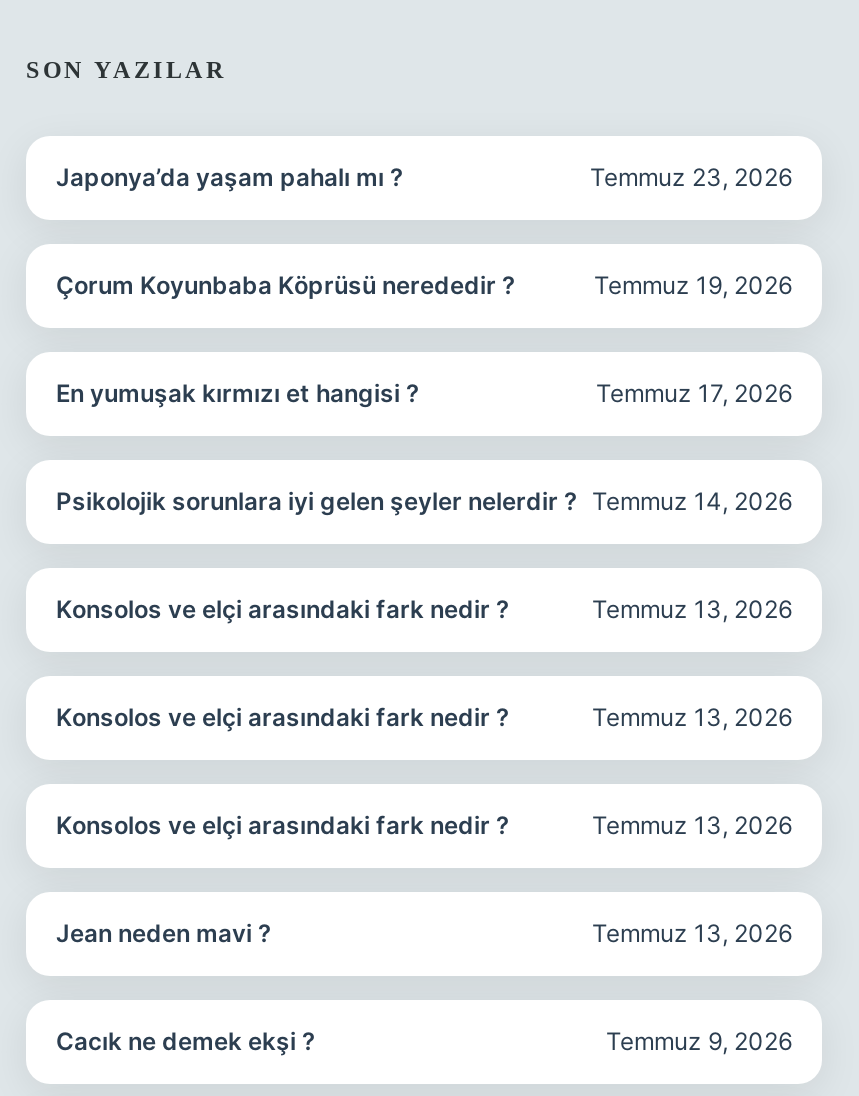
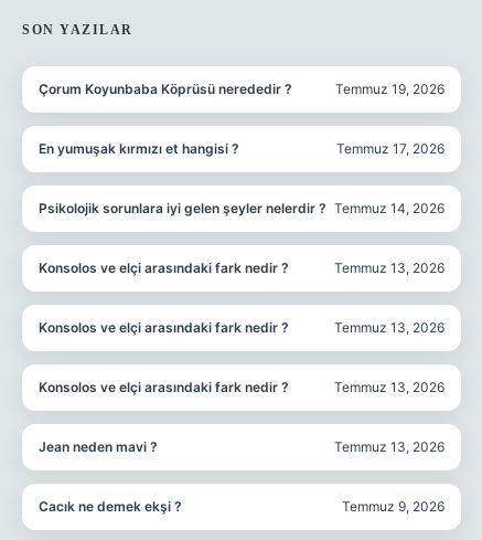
- Japonya’da yaşam pahalı mı ?
- Temmuz 23, 2026
